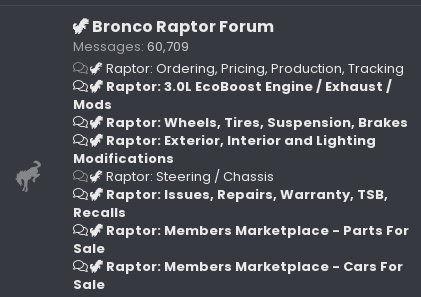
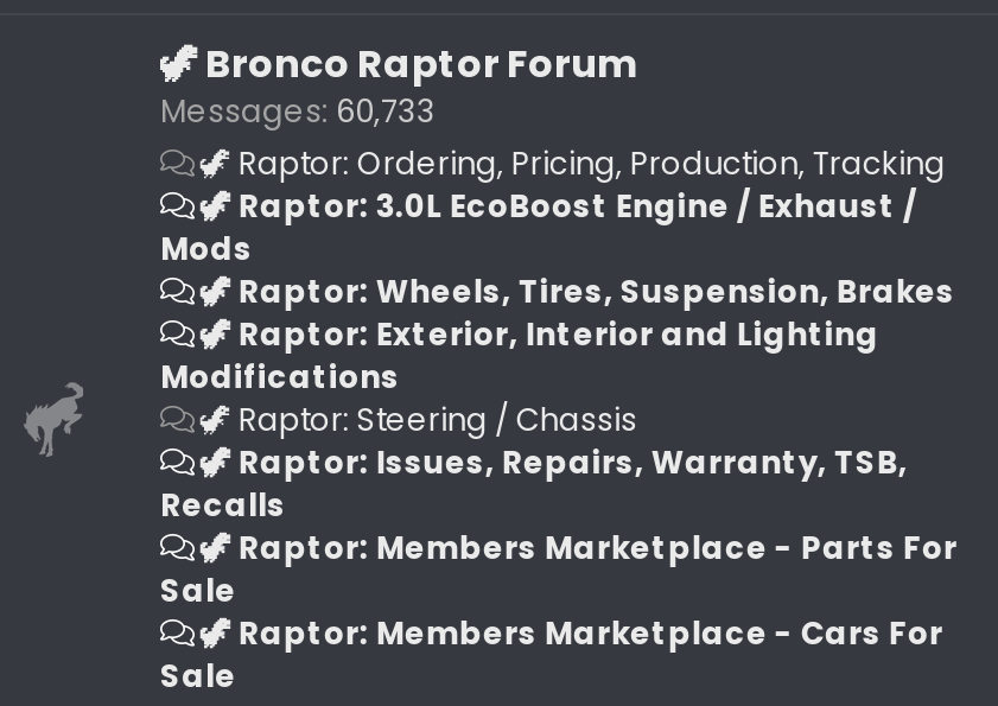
- Messages 60,709
+ Messages 60,733
